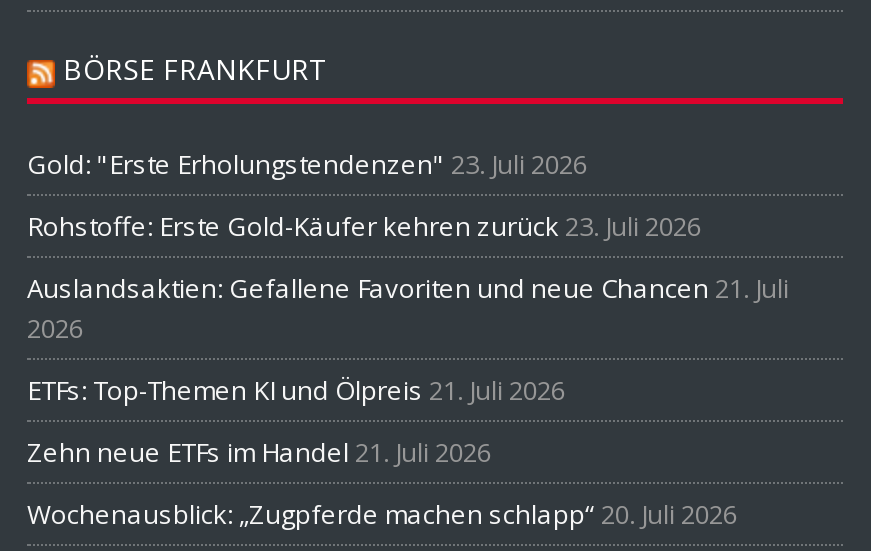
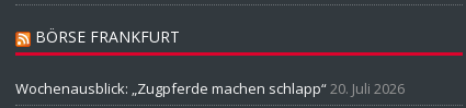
- Gold: "Erste Erholungstendenzen" 23. Juli 2026
- Rohstoffe: Erste Gold-Käufer kehren zurück 23. Juli 2026
- Auslandsaktien: Gefallene Favoriten und neue Chancen 21. Juli
- 2026
- ETFs: Top-Themen KI und Ölpreis 21. Juli 2026
- Zehn neue ETFs im Handel 21. Juli 2026
